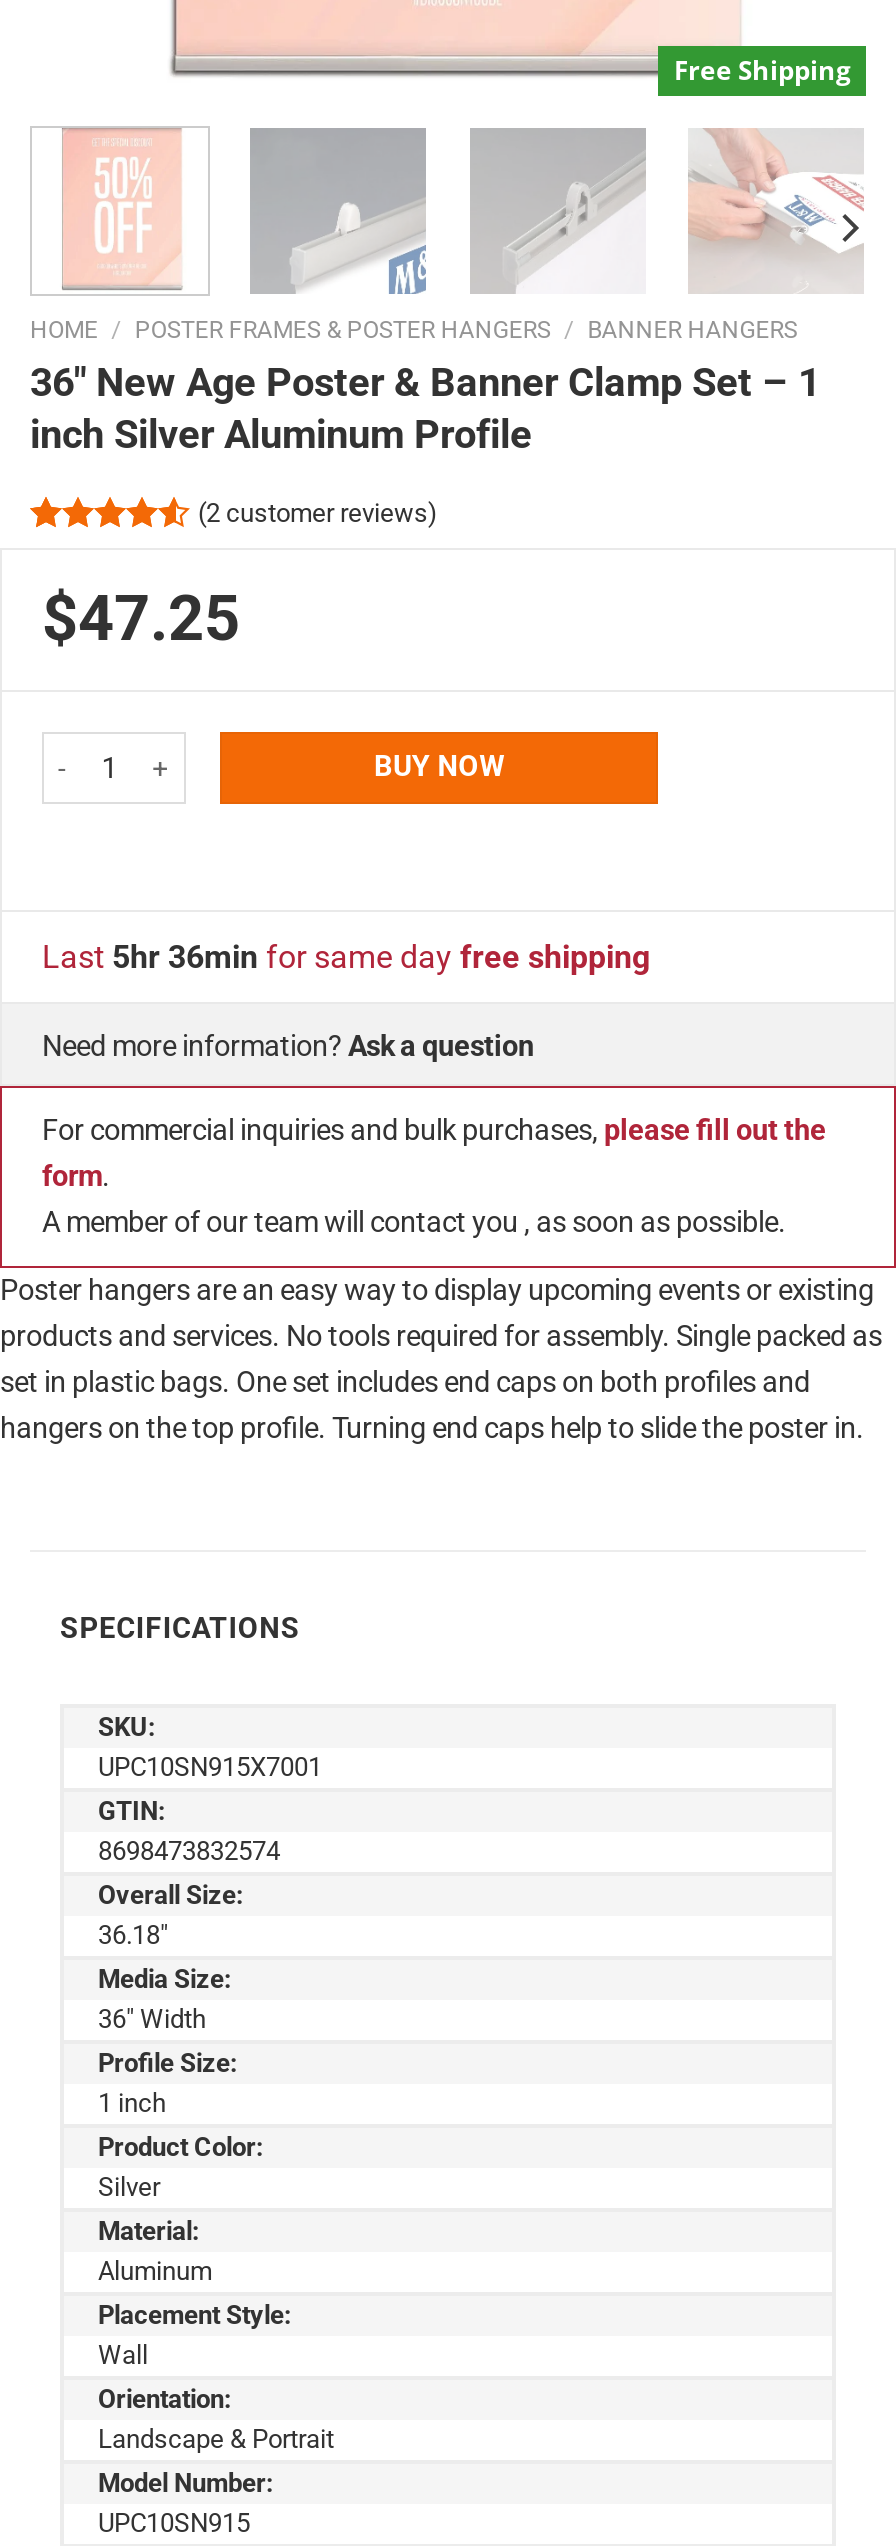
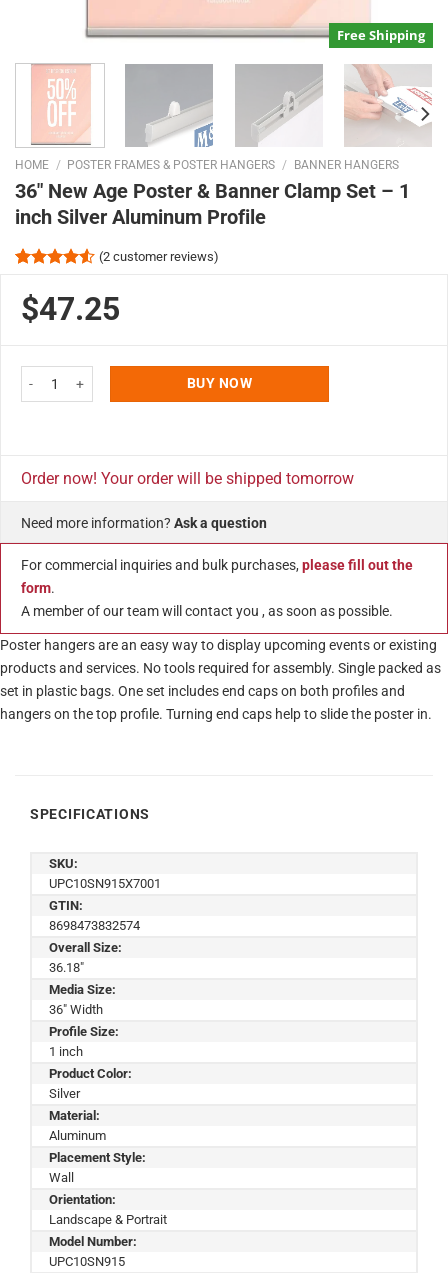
- Last 5hr 36min for same day free shipping
+ Order now! Your order will be shipped tomorrow
